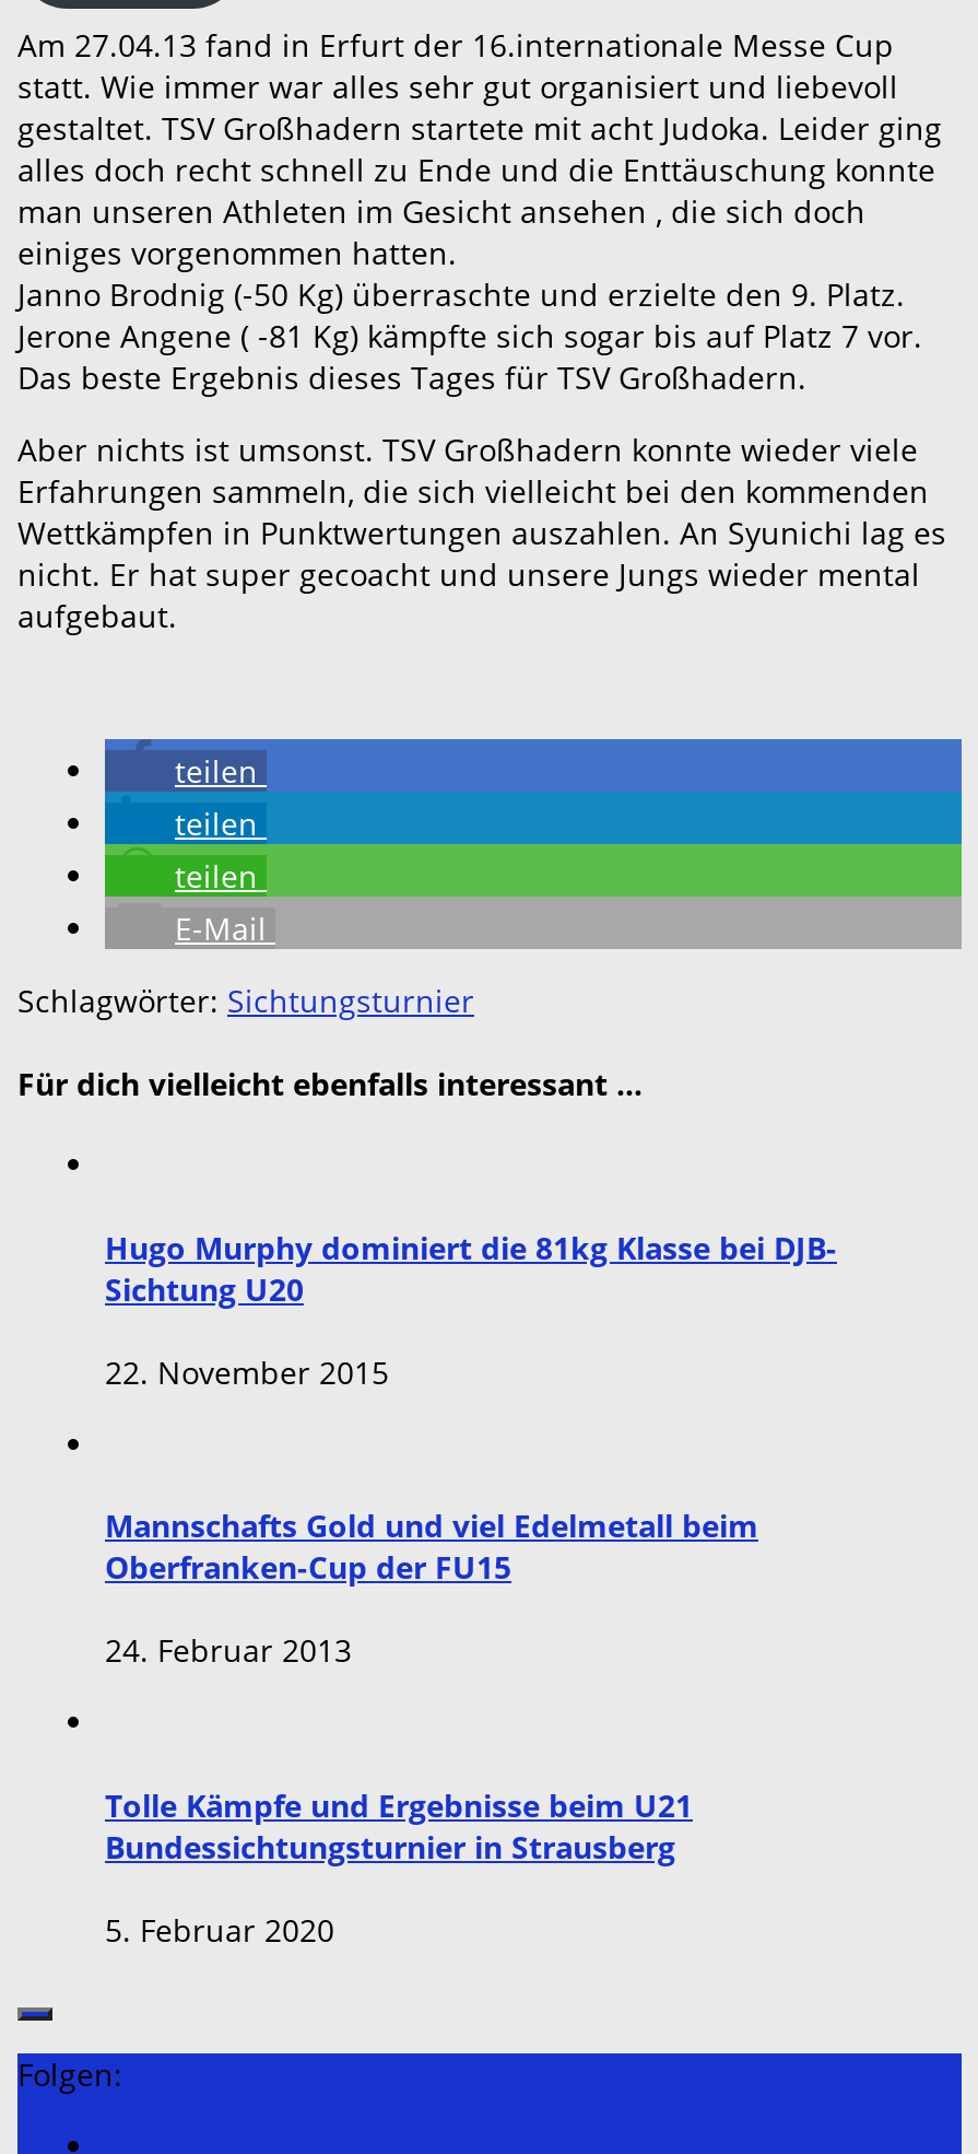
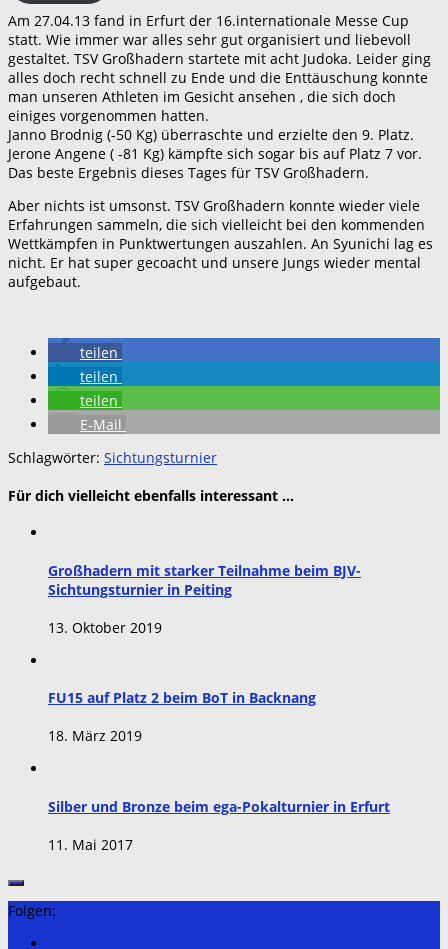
- Hugo Murphy dominiert die 81kg Klasse bei DJB-
- Sichtung U20
+ Großhadern mit starker Teilnahme beim BJV-
+ Sichtungsturnier in Peiting

- 22. November 2015
+ 13. Oktober 2019

- Mannschafts Gold und viel Edelmetall beim
- Oberfranken-Cup der FU15
+ FU15 auf Platz 2 beim BoT in Backnang

- 24. Februar 2013
+ 18. März 2019

- Tolle Kämpfe und Ergebnisse beim U21
- Bundessichtungsturnier in Strausberg
+ Silber und Bronze beim ega-Pokalturnier in Erfurt

- 5. Februar 2020
+ 11. Mai 2017
